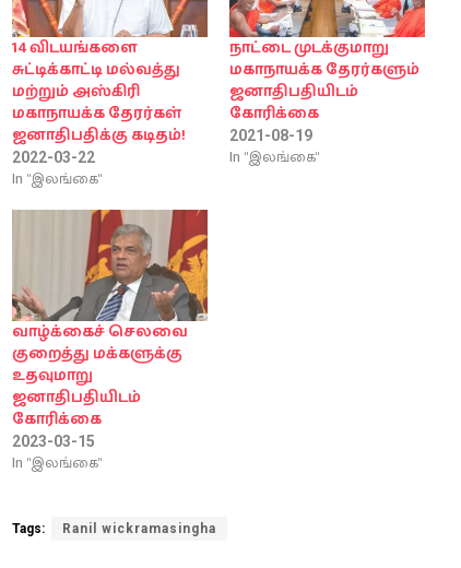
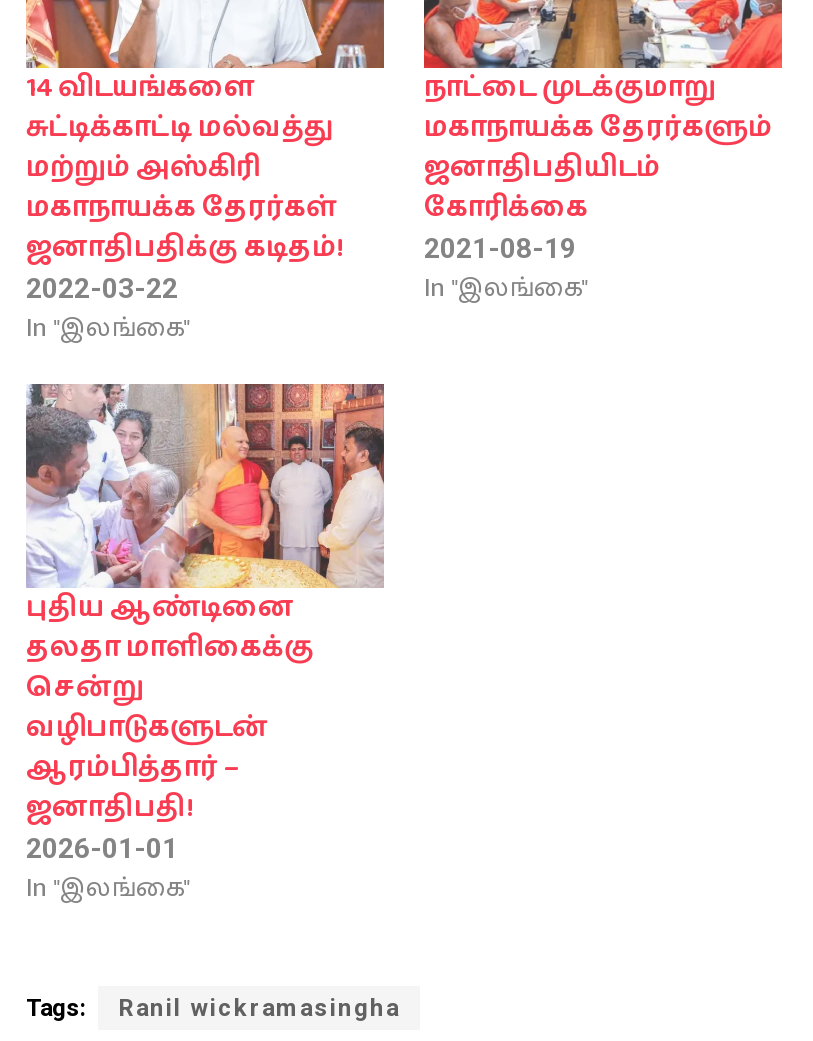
- [image]
- வாழ்க்கைச் செலவை
- குறைத்து மக்களுக்கு
- உதவுமாறு
- ஜனாதிபதியிடம்
- கோரிக்கை
- 2023-03-15
+ [image]
+ புதிய ஆண்டினை
+ தலதா மாளிகைக்கு
+ சென்று
+ வழிபாடுகளுடன்
+ ஆரம்பித்தார் –
+ ஜனாதிபதி!
+ 2026-01-01
